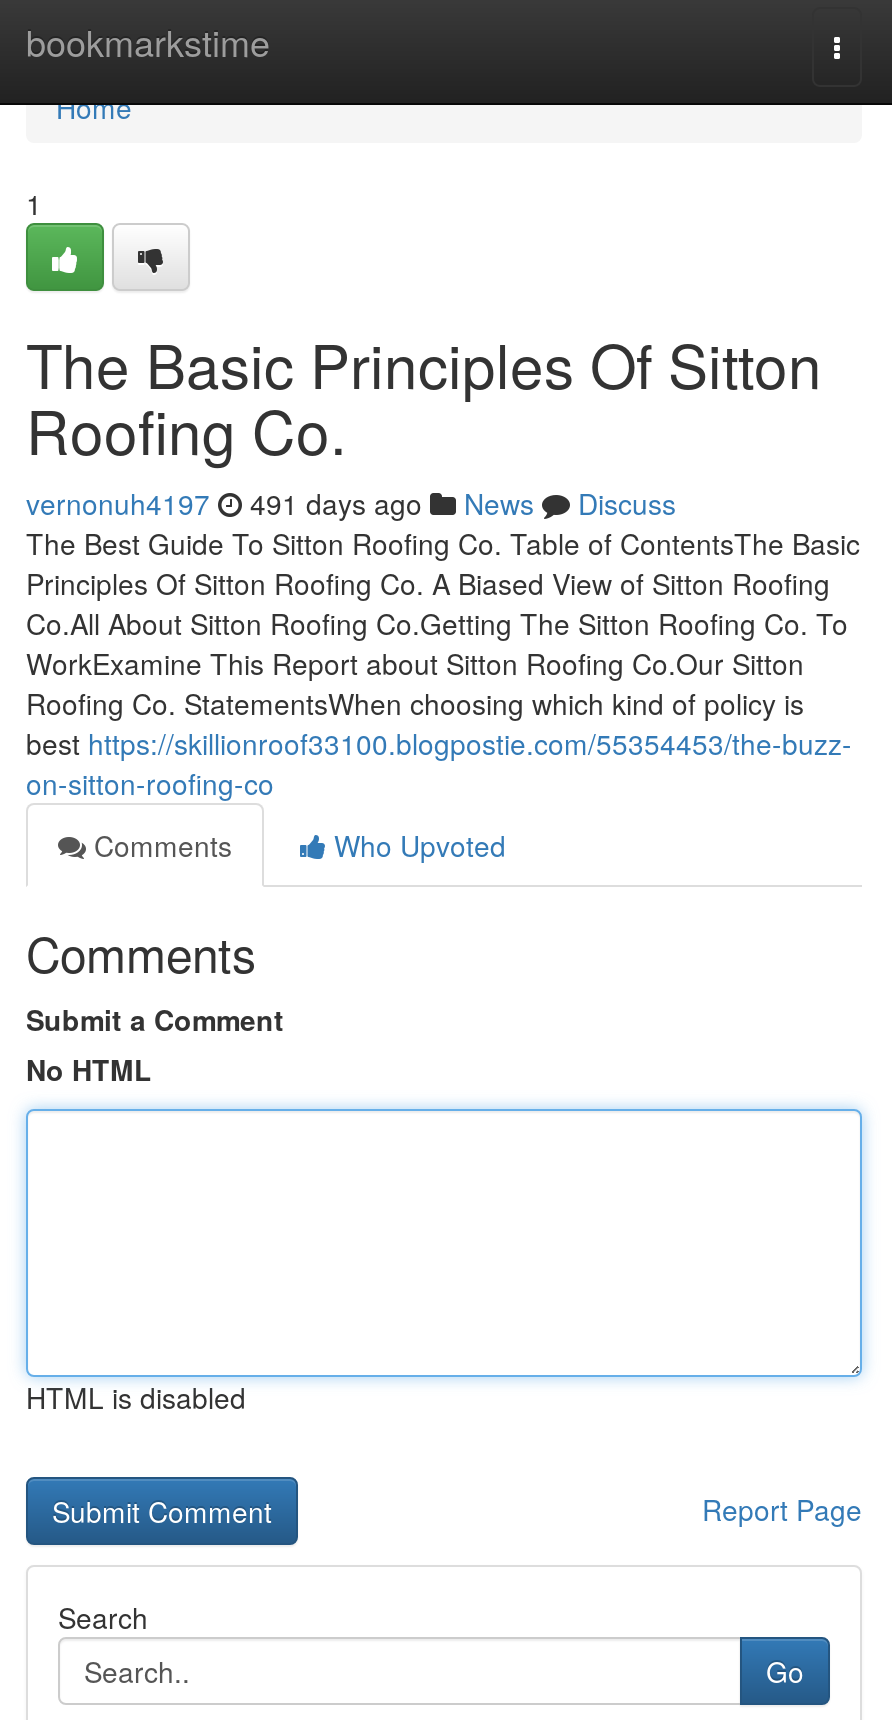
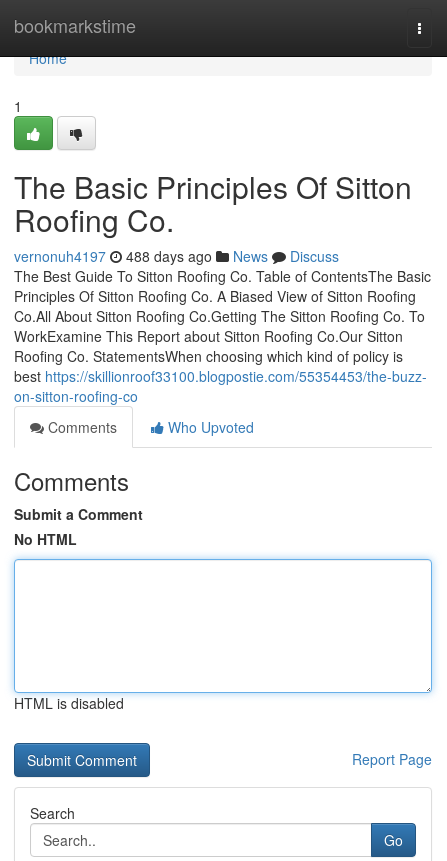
- vernonuh4197 491 days ago News Discuss
+ vernonuh4197 488 days ago News Discuss
